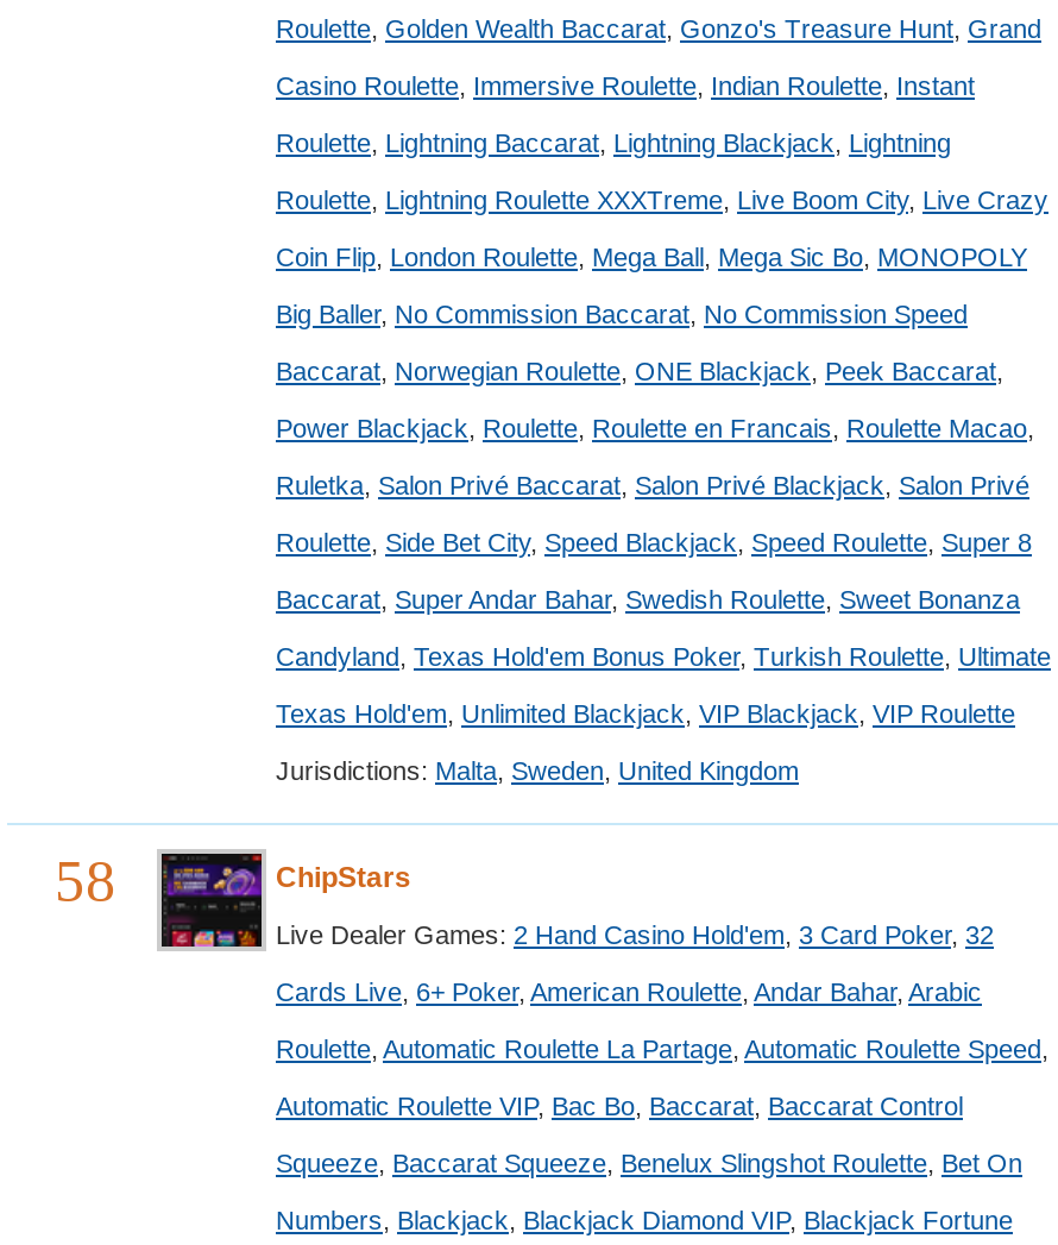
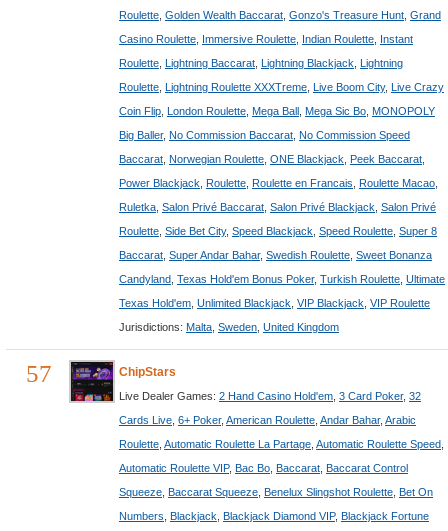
- 58
+ 57
